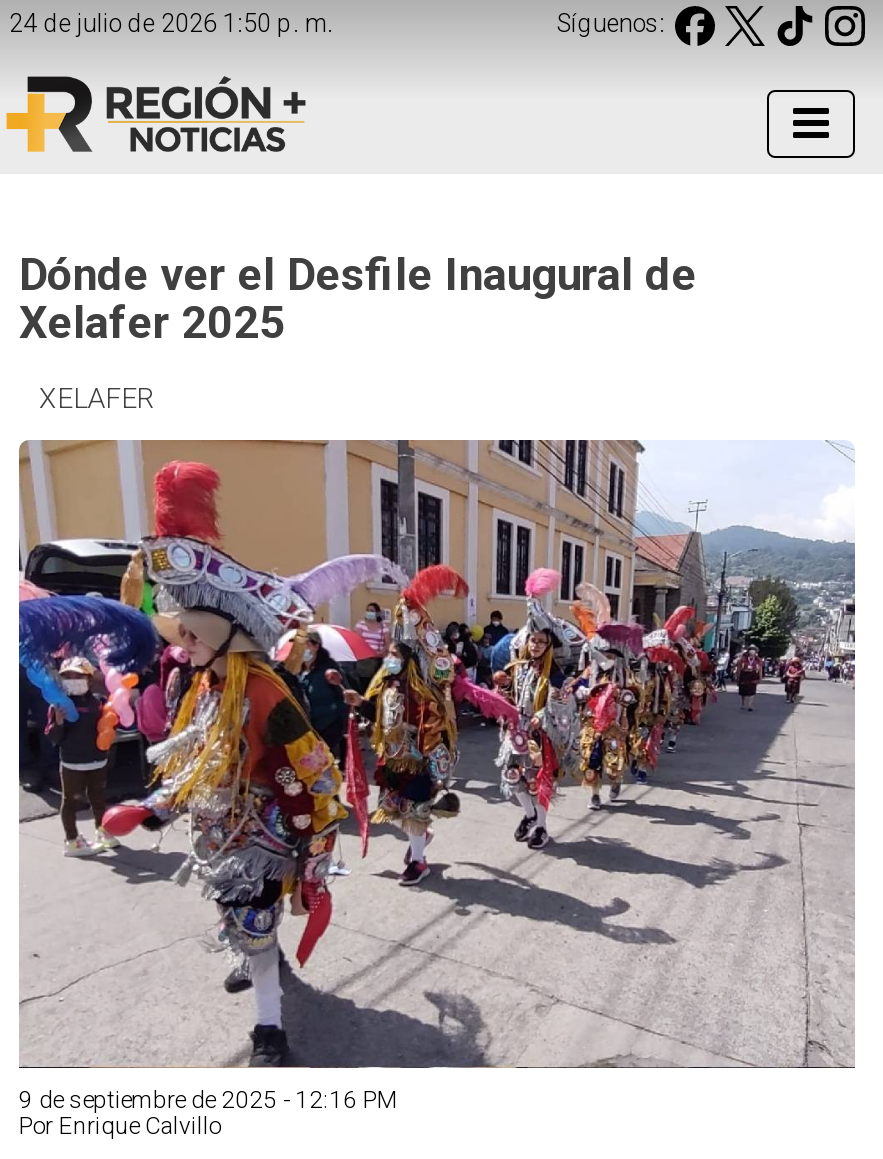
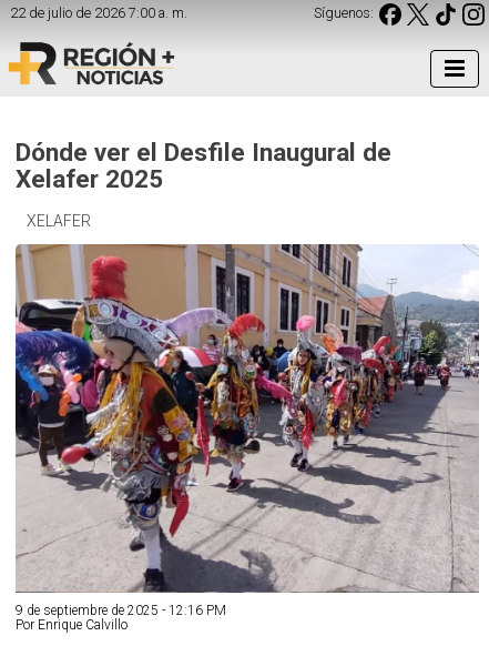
- 24 de julio de 2026 1:50 p. m.
+ 22 de julio de 2026 7:00 a. m.
